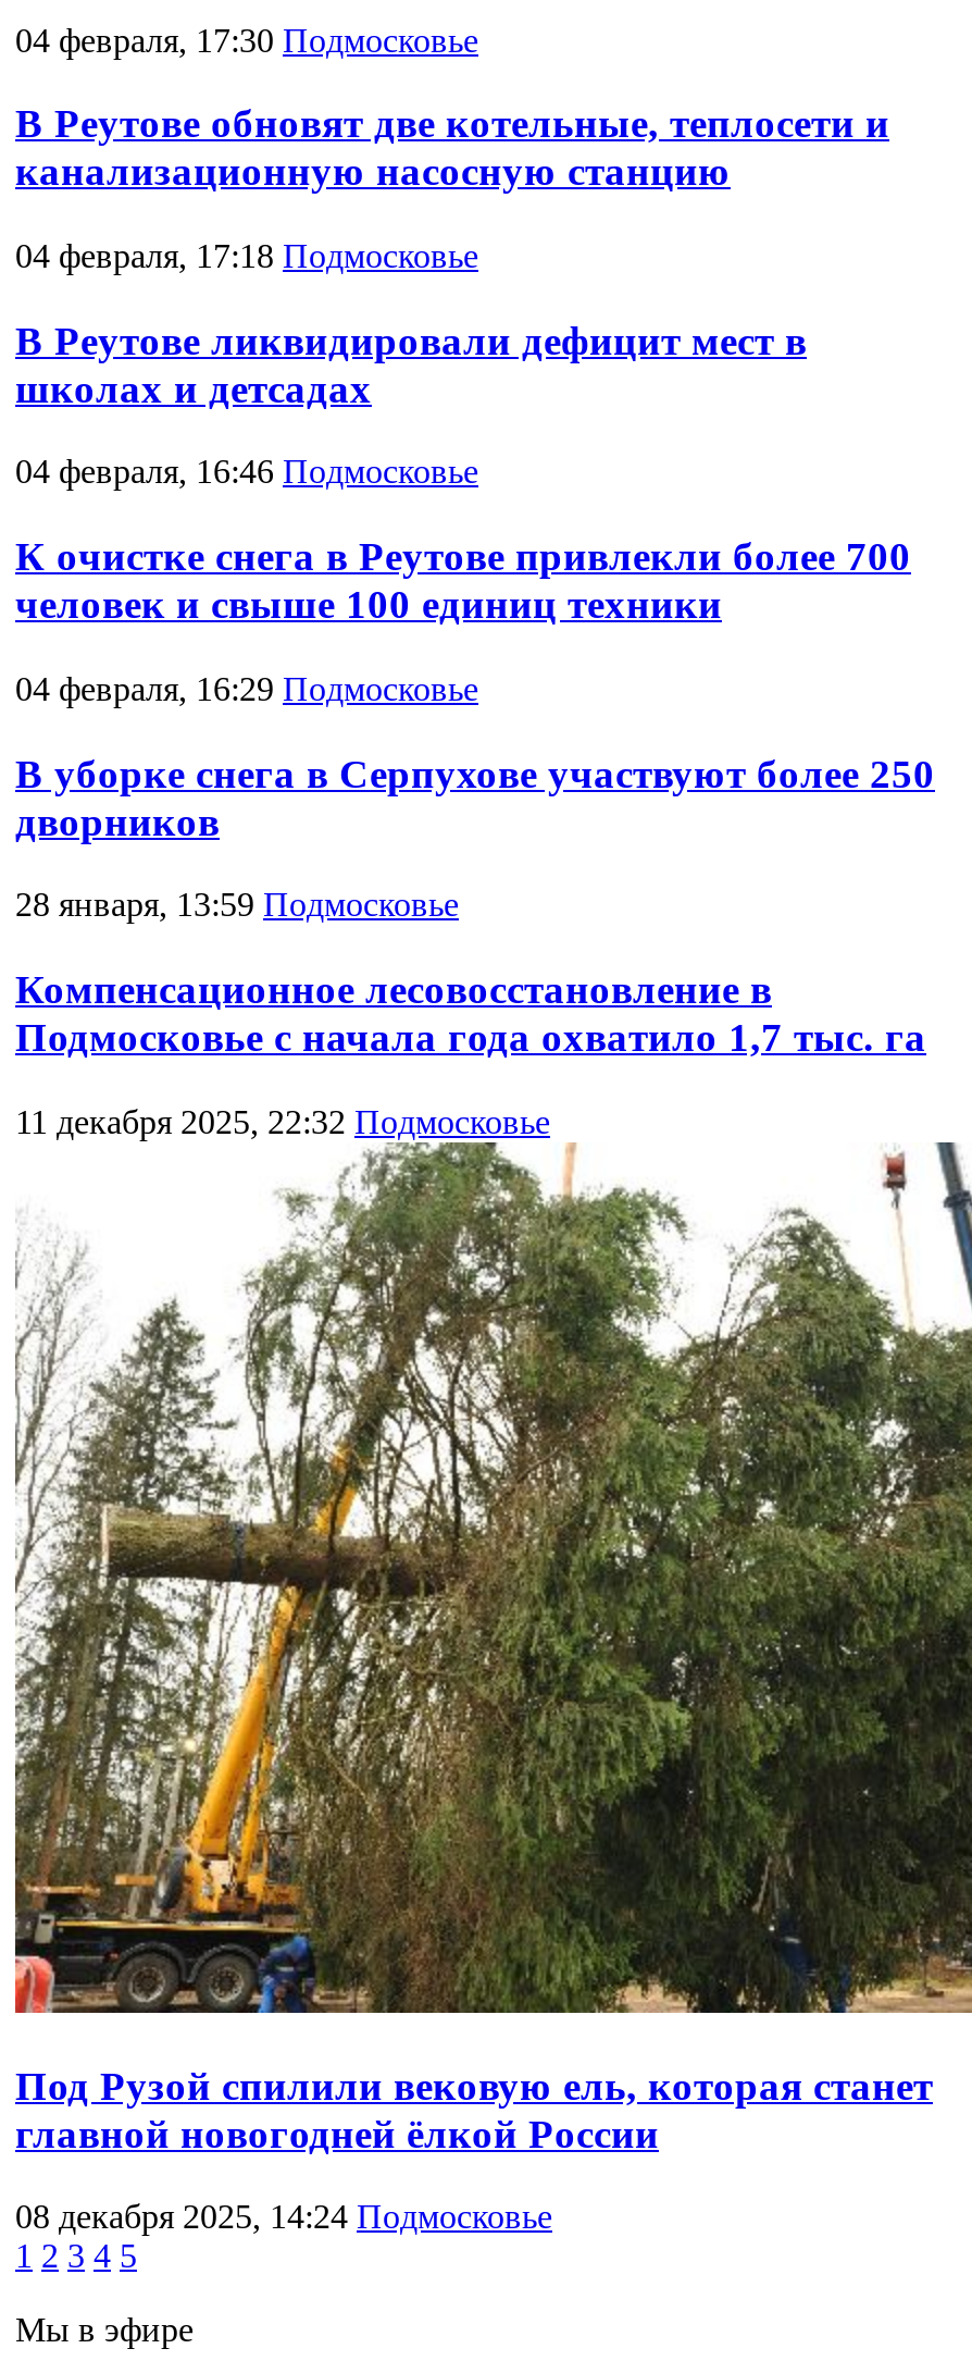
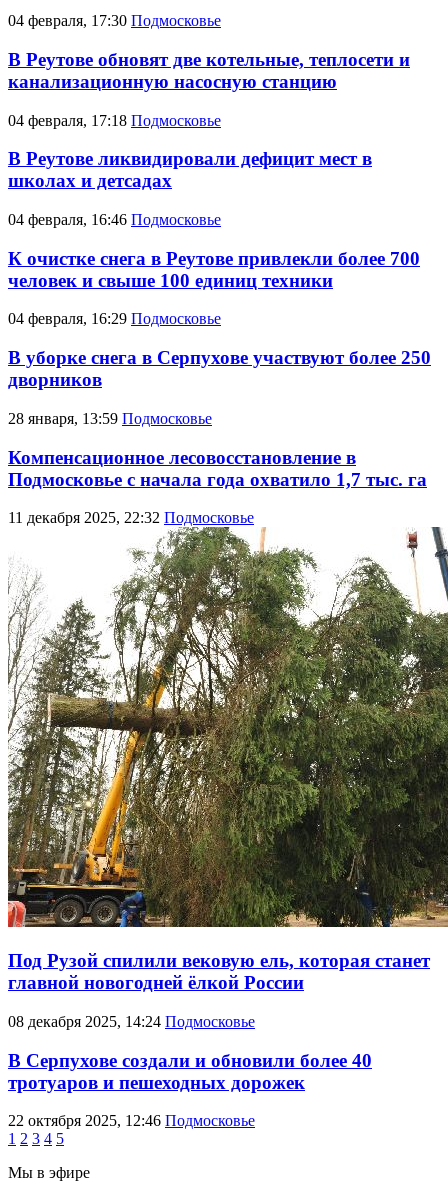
+ В Серпухове создали и обновили более 40
+ тротуаров и пешеходных дорожек
+ 22 октября 2025, 12:46 Подмосковье
